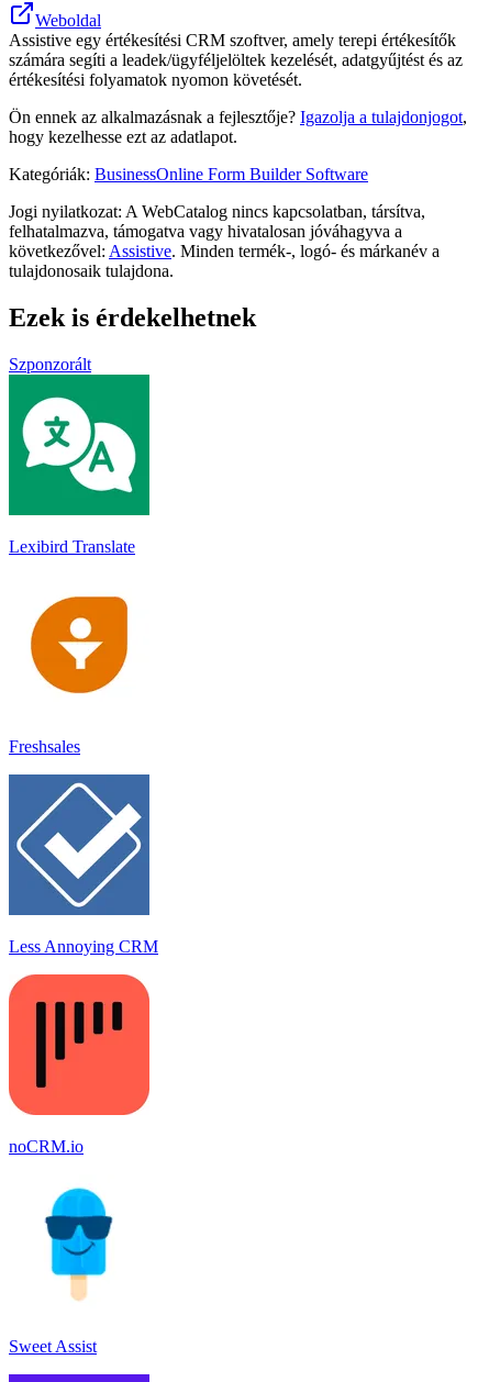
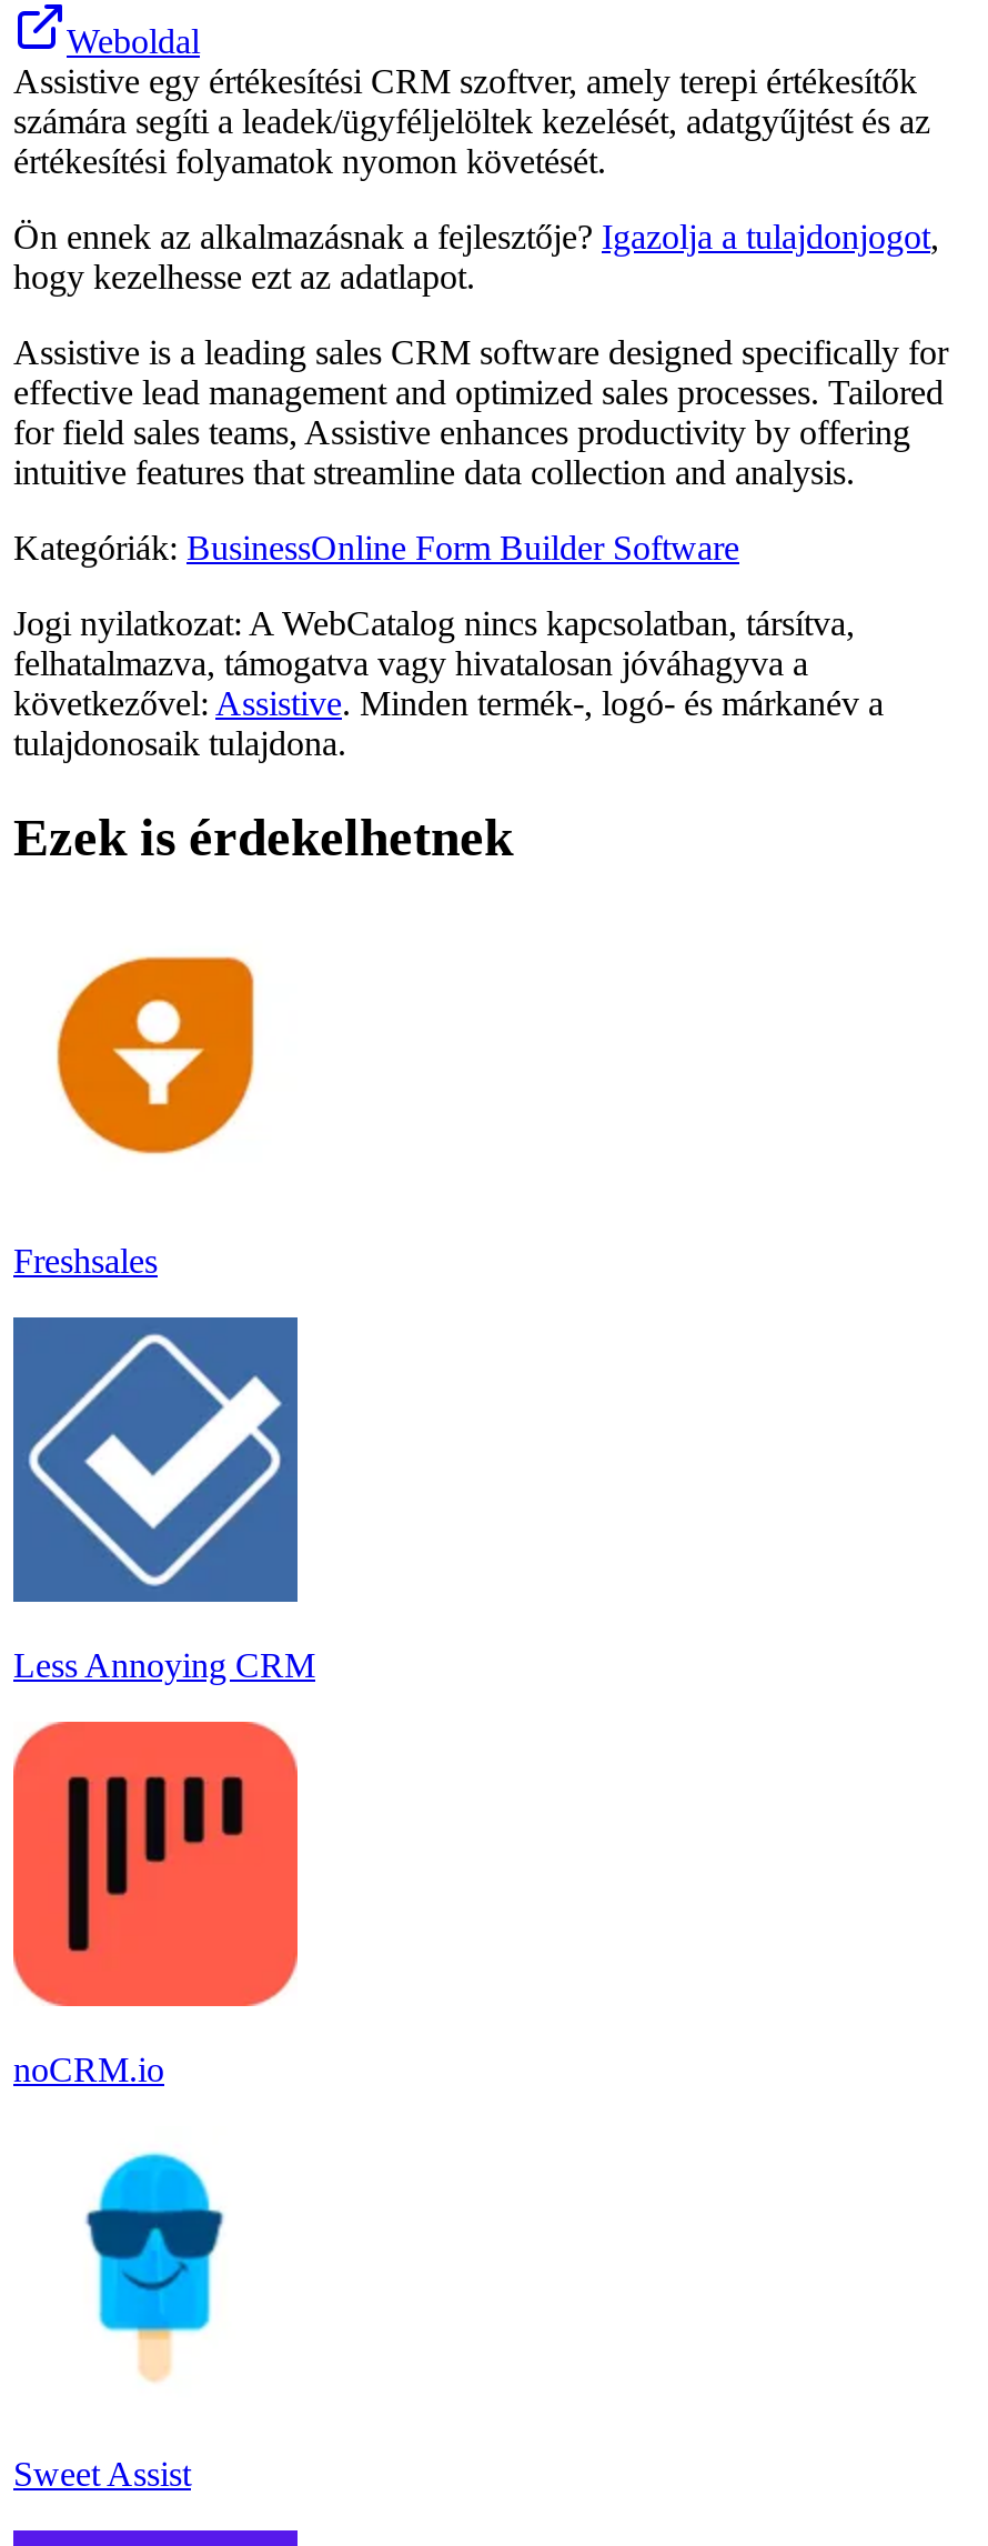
+ Assistive is a leading sales CRM software designed specifically for
+ effective lead management and optimized sales processes. Tailored
+ for field sales teams, Assistive enhances productivity by offering
+ intuitive features that streamline data collection and analysis.

moved down: Kategóriák: BusinessOnline Form Builder Software | Jogi nyilatkozat: A WebCatalog nincs kapcsolatban, társítva, | felhatalmazva, támogatva vagy hivatalosan jóváhagyva a | következővel: Assistive. Minden termék-, logó- és márkanév a | tulajdonosaik tulajdona. | Ezek is érdekelhetnek

- Szponzorált

- [image]
- Lexibird Translate
